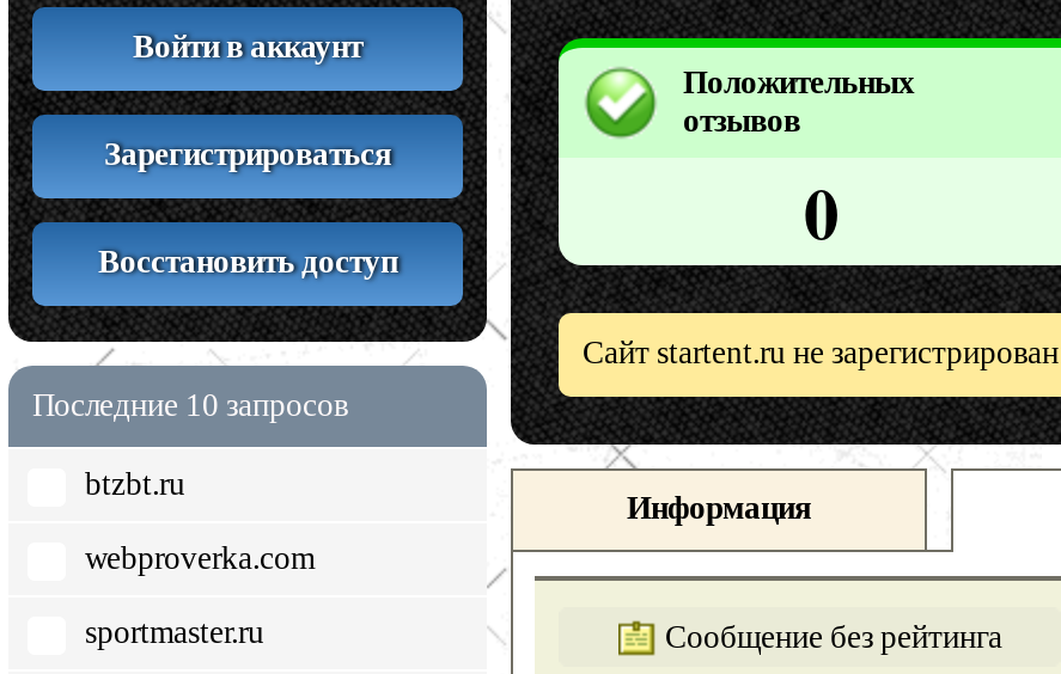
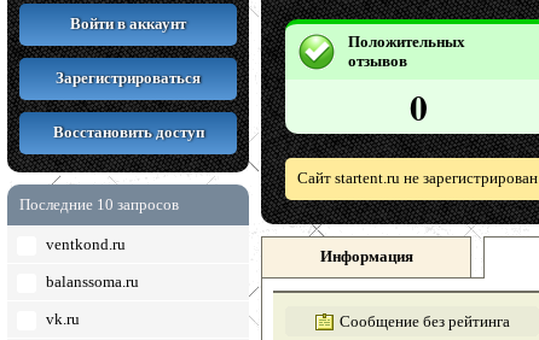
- btzbt.ru
+ ventkond.ru

- webproverka.com
+ balanssoma.ru

- sportmaster.ru
+ vk.ru
